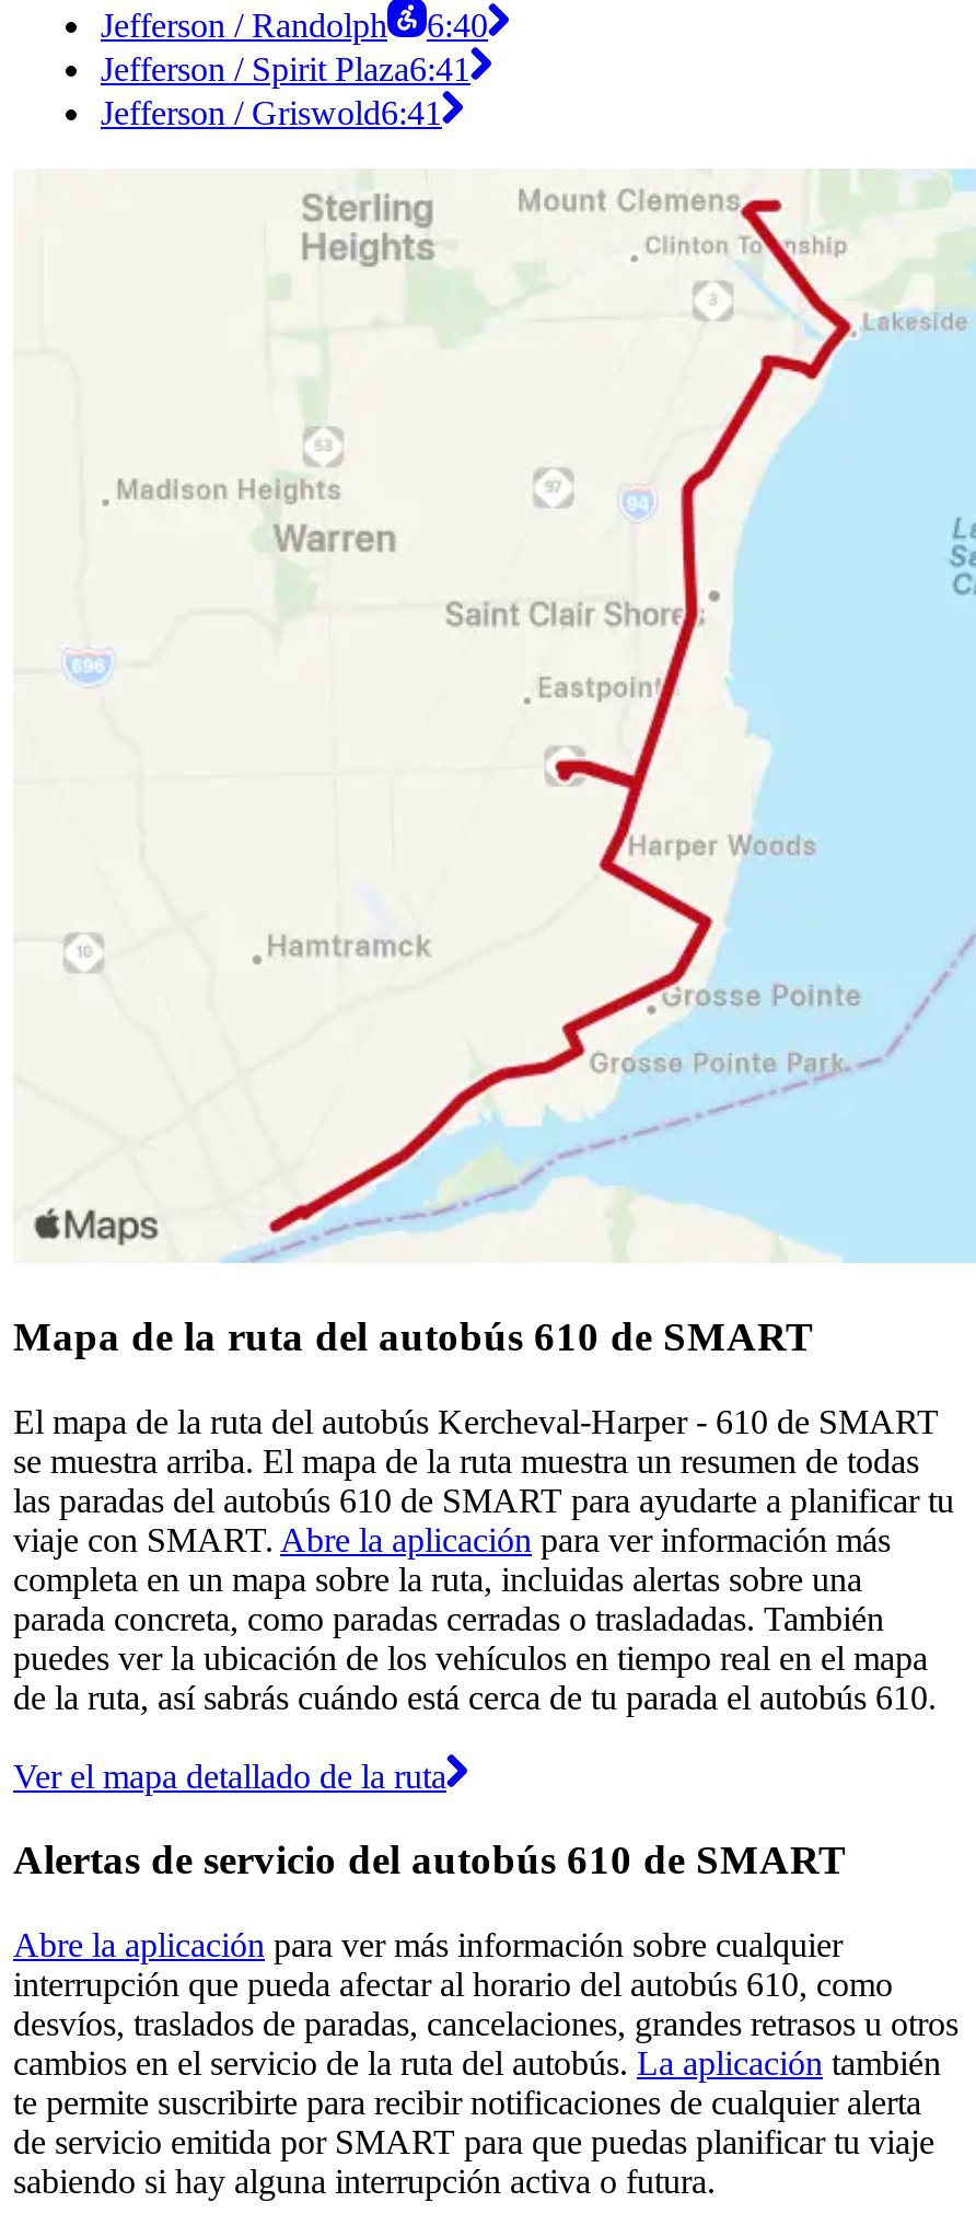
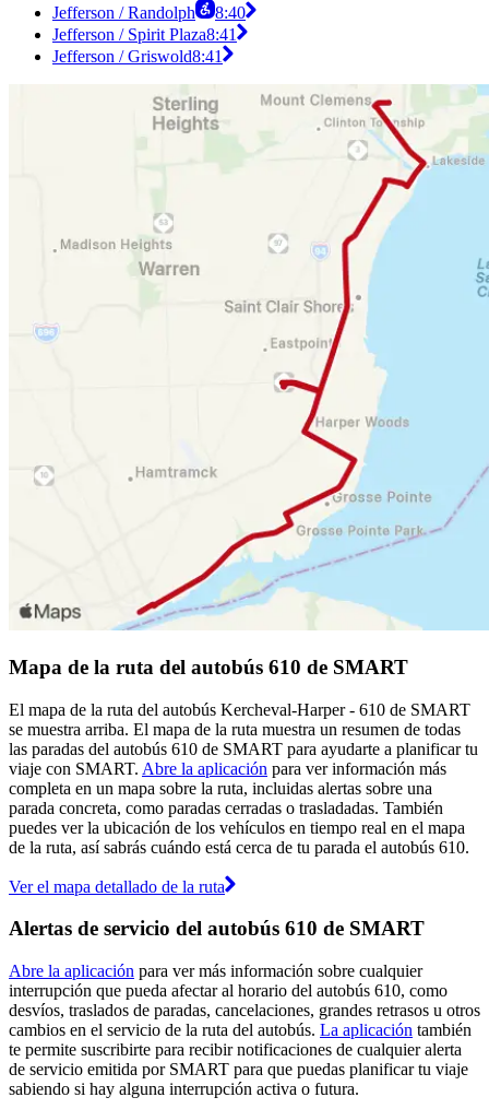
- Jefferson / Randolph 6:40
+ Jefferson / Randolph 8:40

- Jefferson / Spirit Plaza6:41
+ Jefferson / Spirit Plaza8:41

- Jefferson / Griswold6:41
+ Jefferson / Griswold8:41
